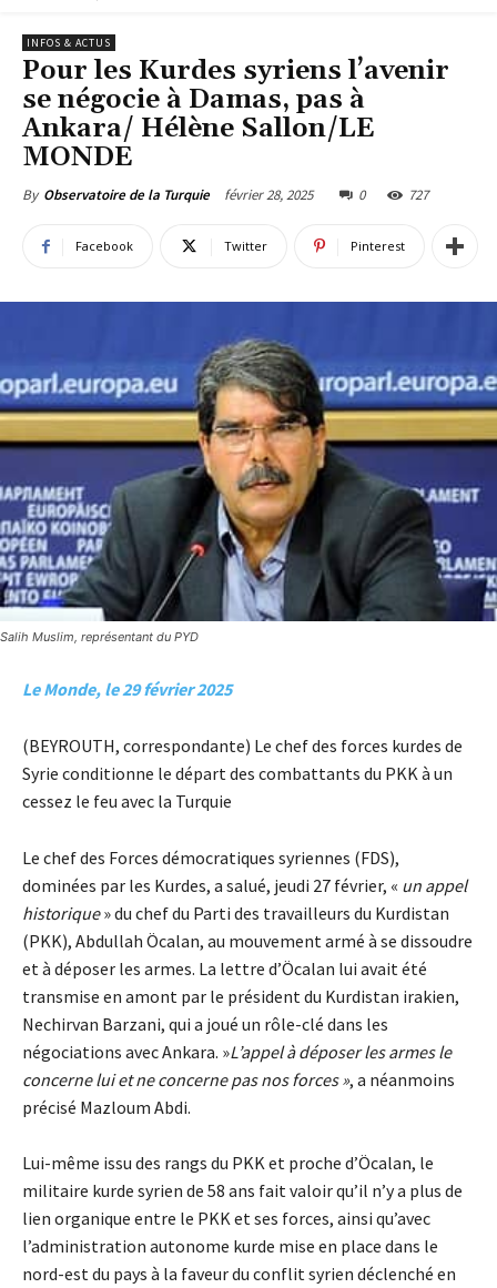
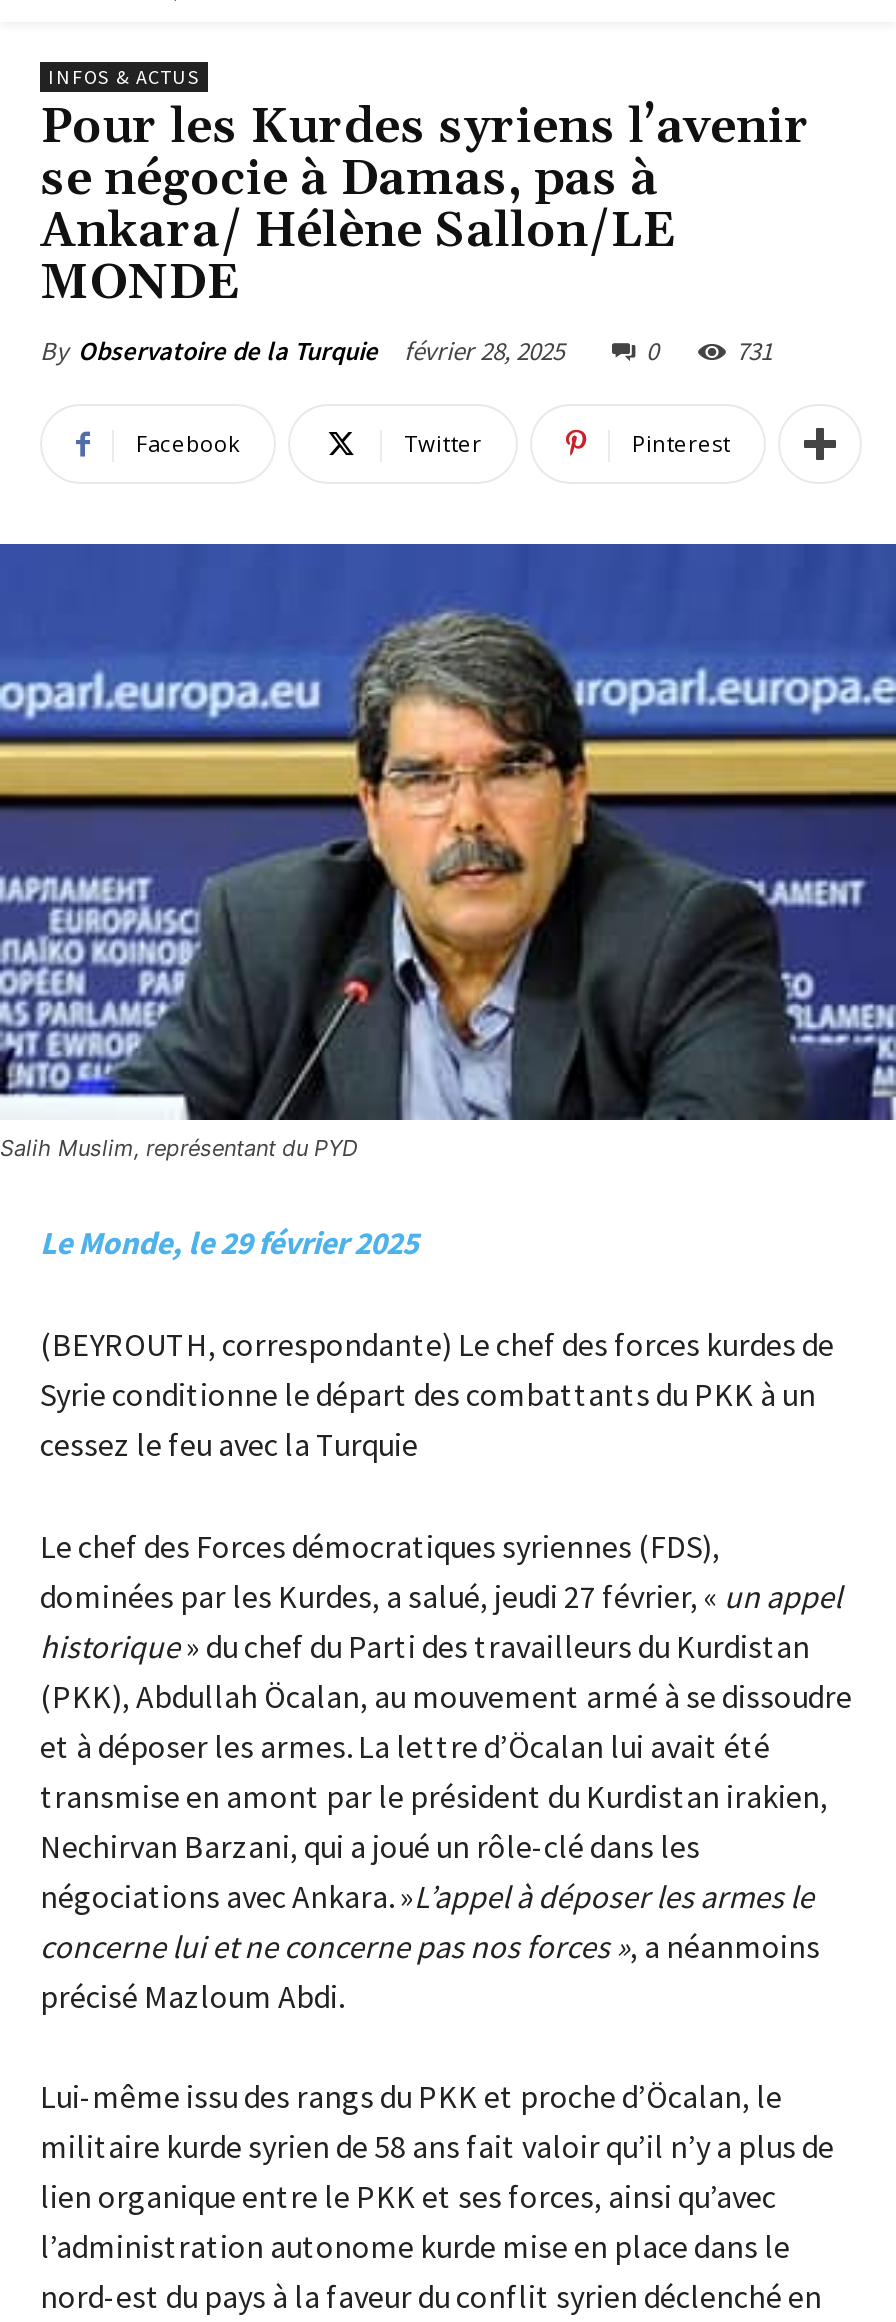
- 727
+ 731
